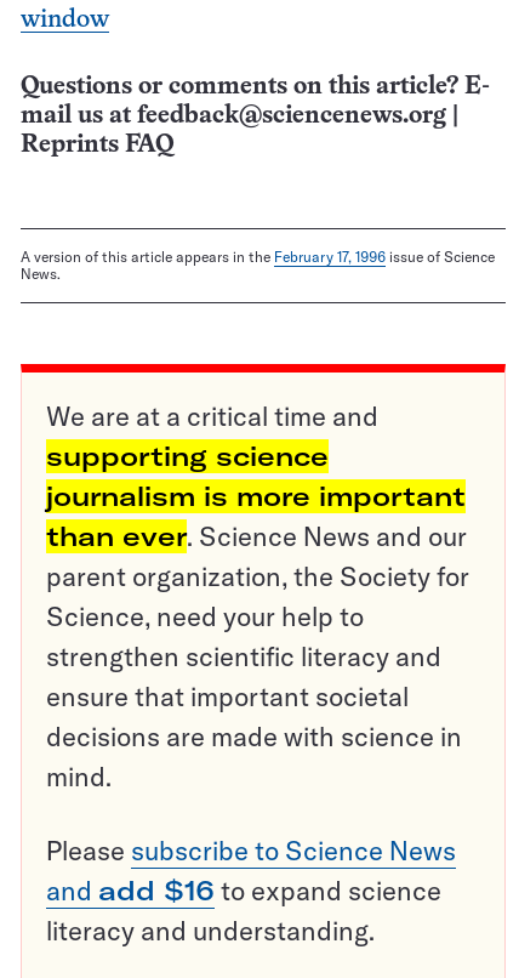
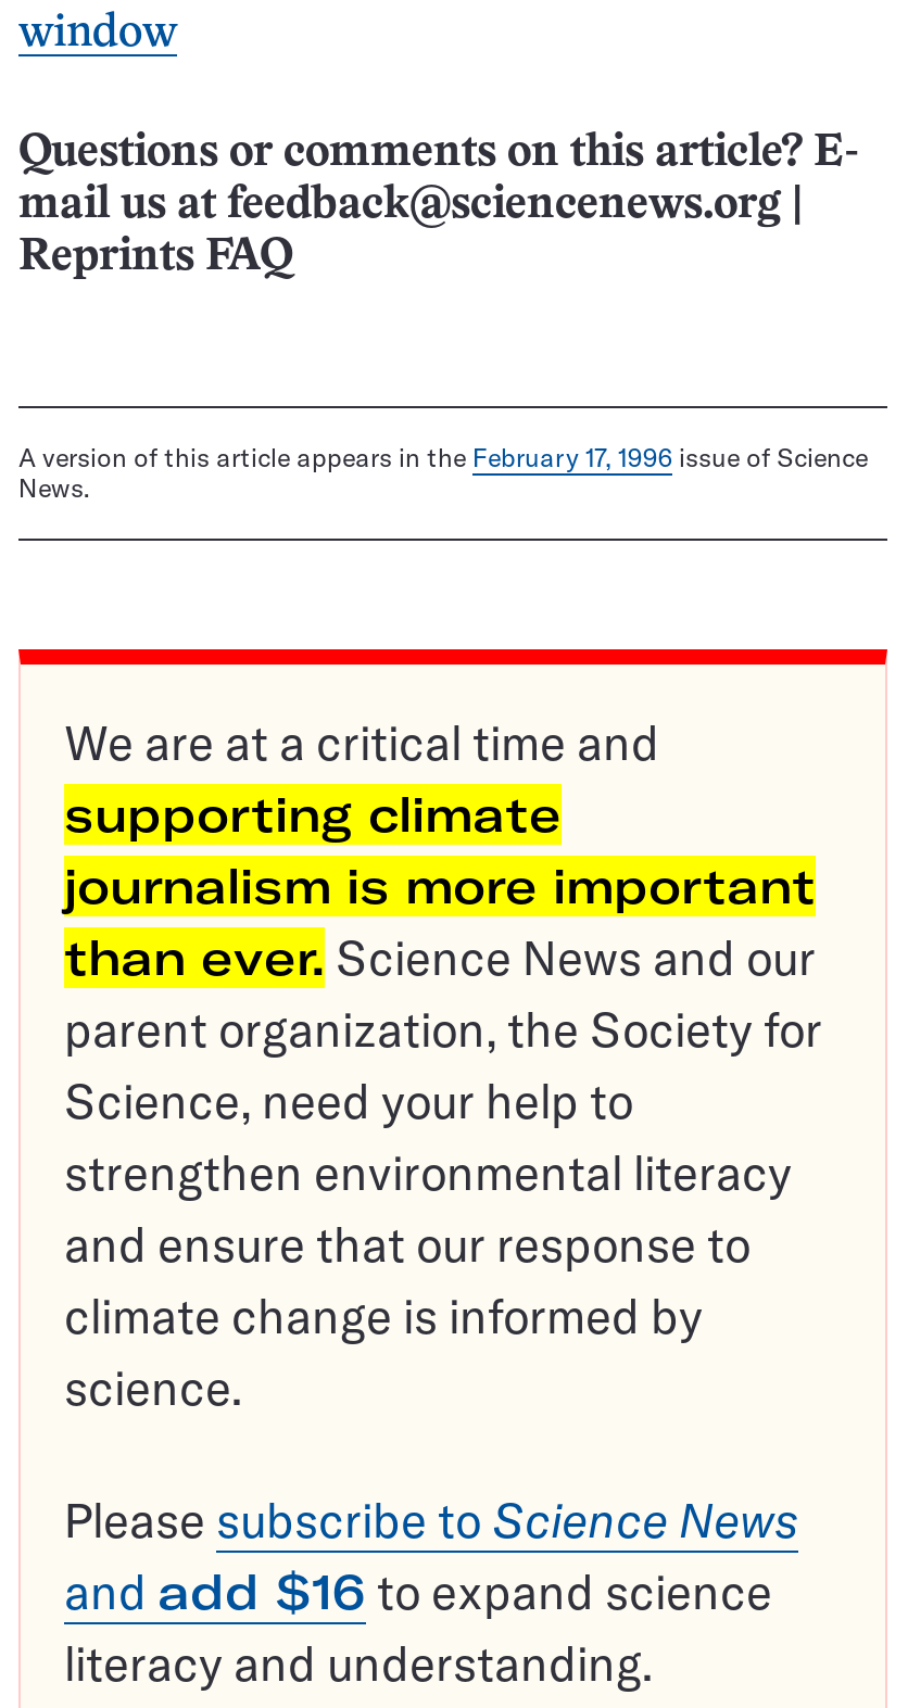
- supporting science
+ supporting climate

- strengthen scientific literacy and
- ensure that important societal
- decisions are made with science in
- mind.
+ strengthen environmental literacy
+ and ensure that our response to
+ climate change is informed by
+ science.
